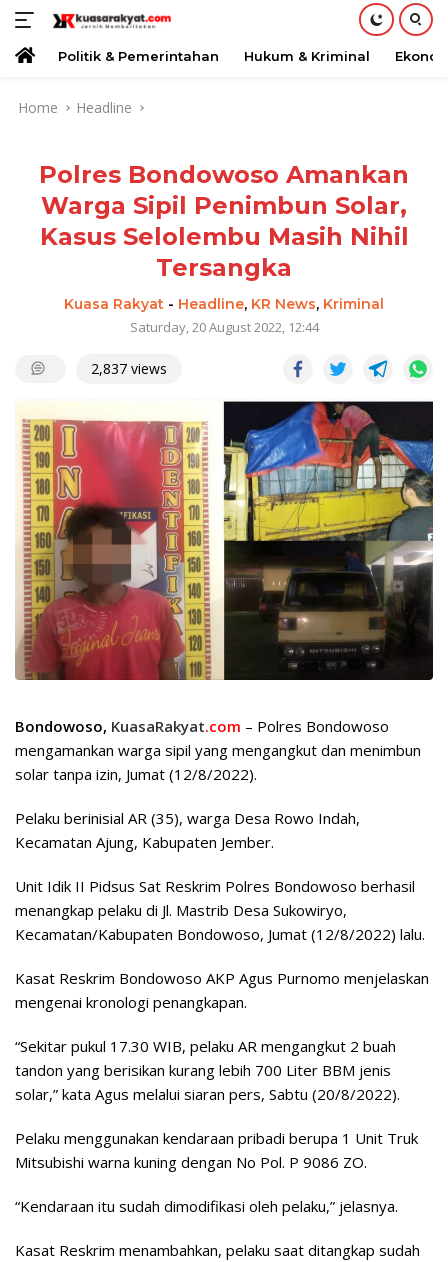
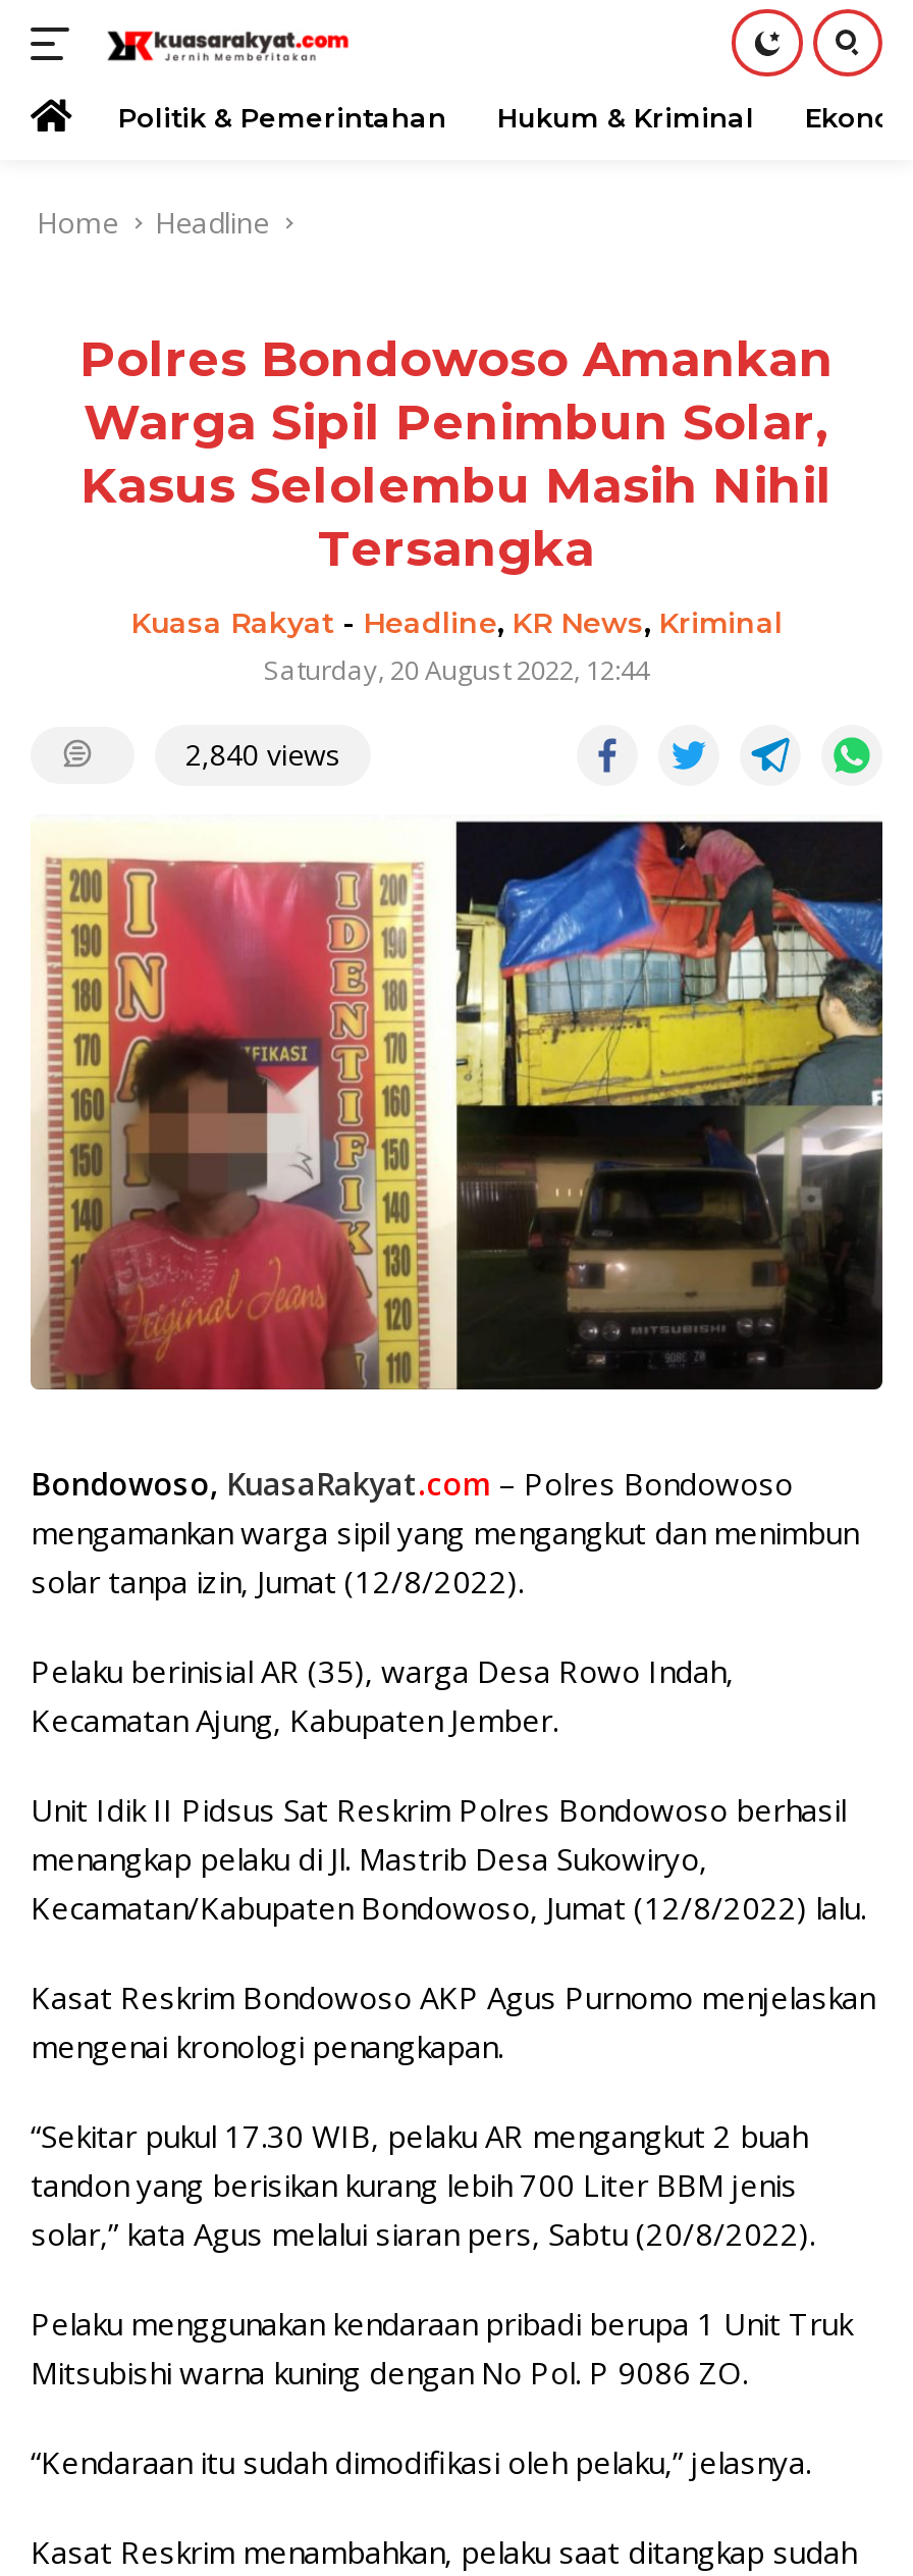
- 2,837 views
+ 2,840 views
